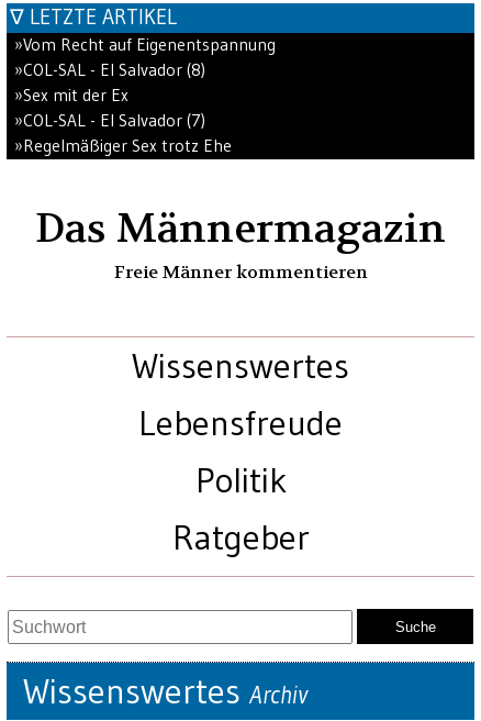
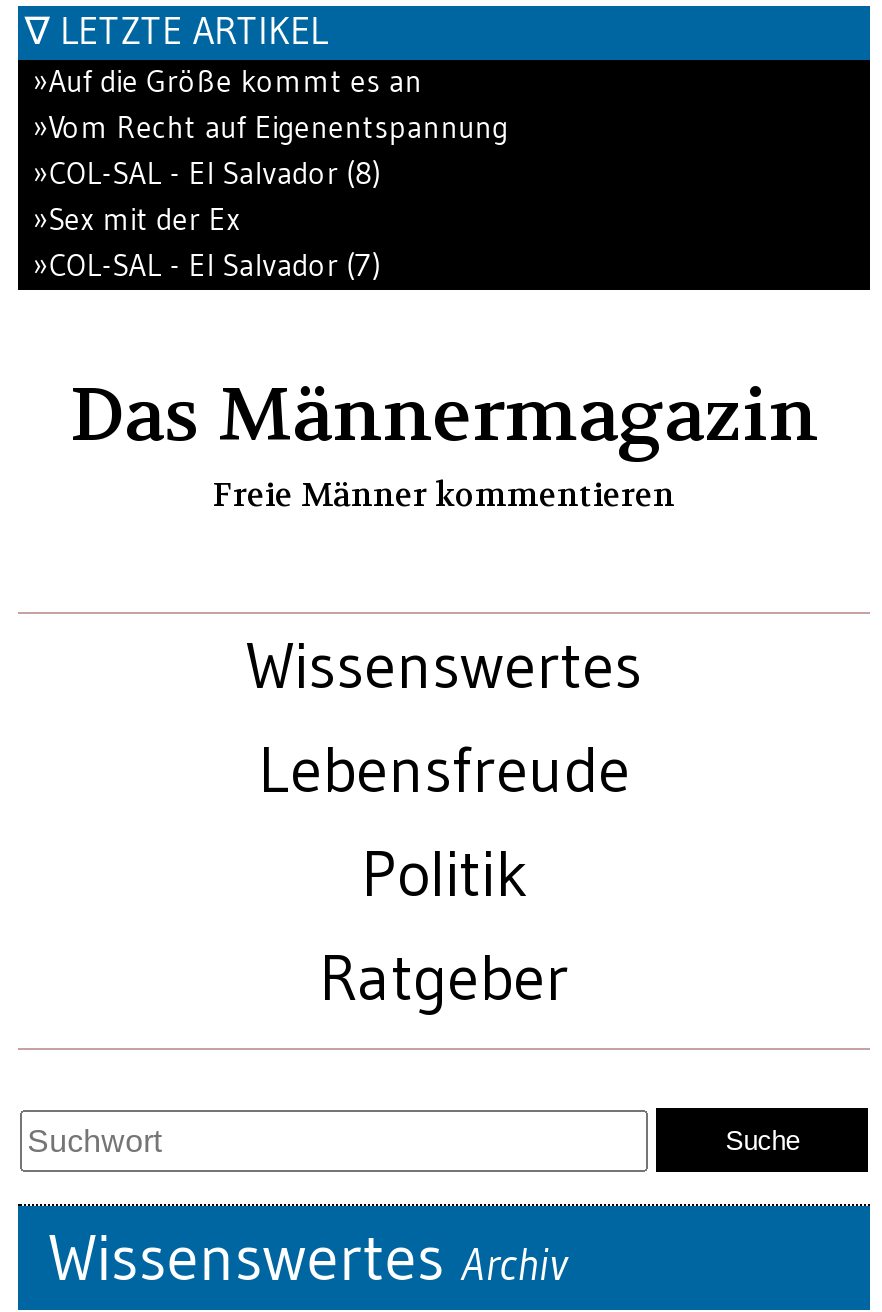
+ »Auf die Größe kommt es an

moved down: »Vom Recht auf Eigenentspannung | »COL-SAL - El Salvador (8) | »Sex mit der Ex | »COL-SAL - El Salvador (7)

- »Regelmäßiger Sex trotz Ehe
